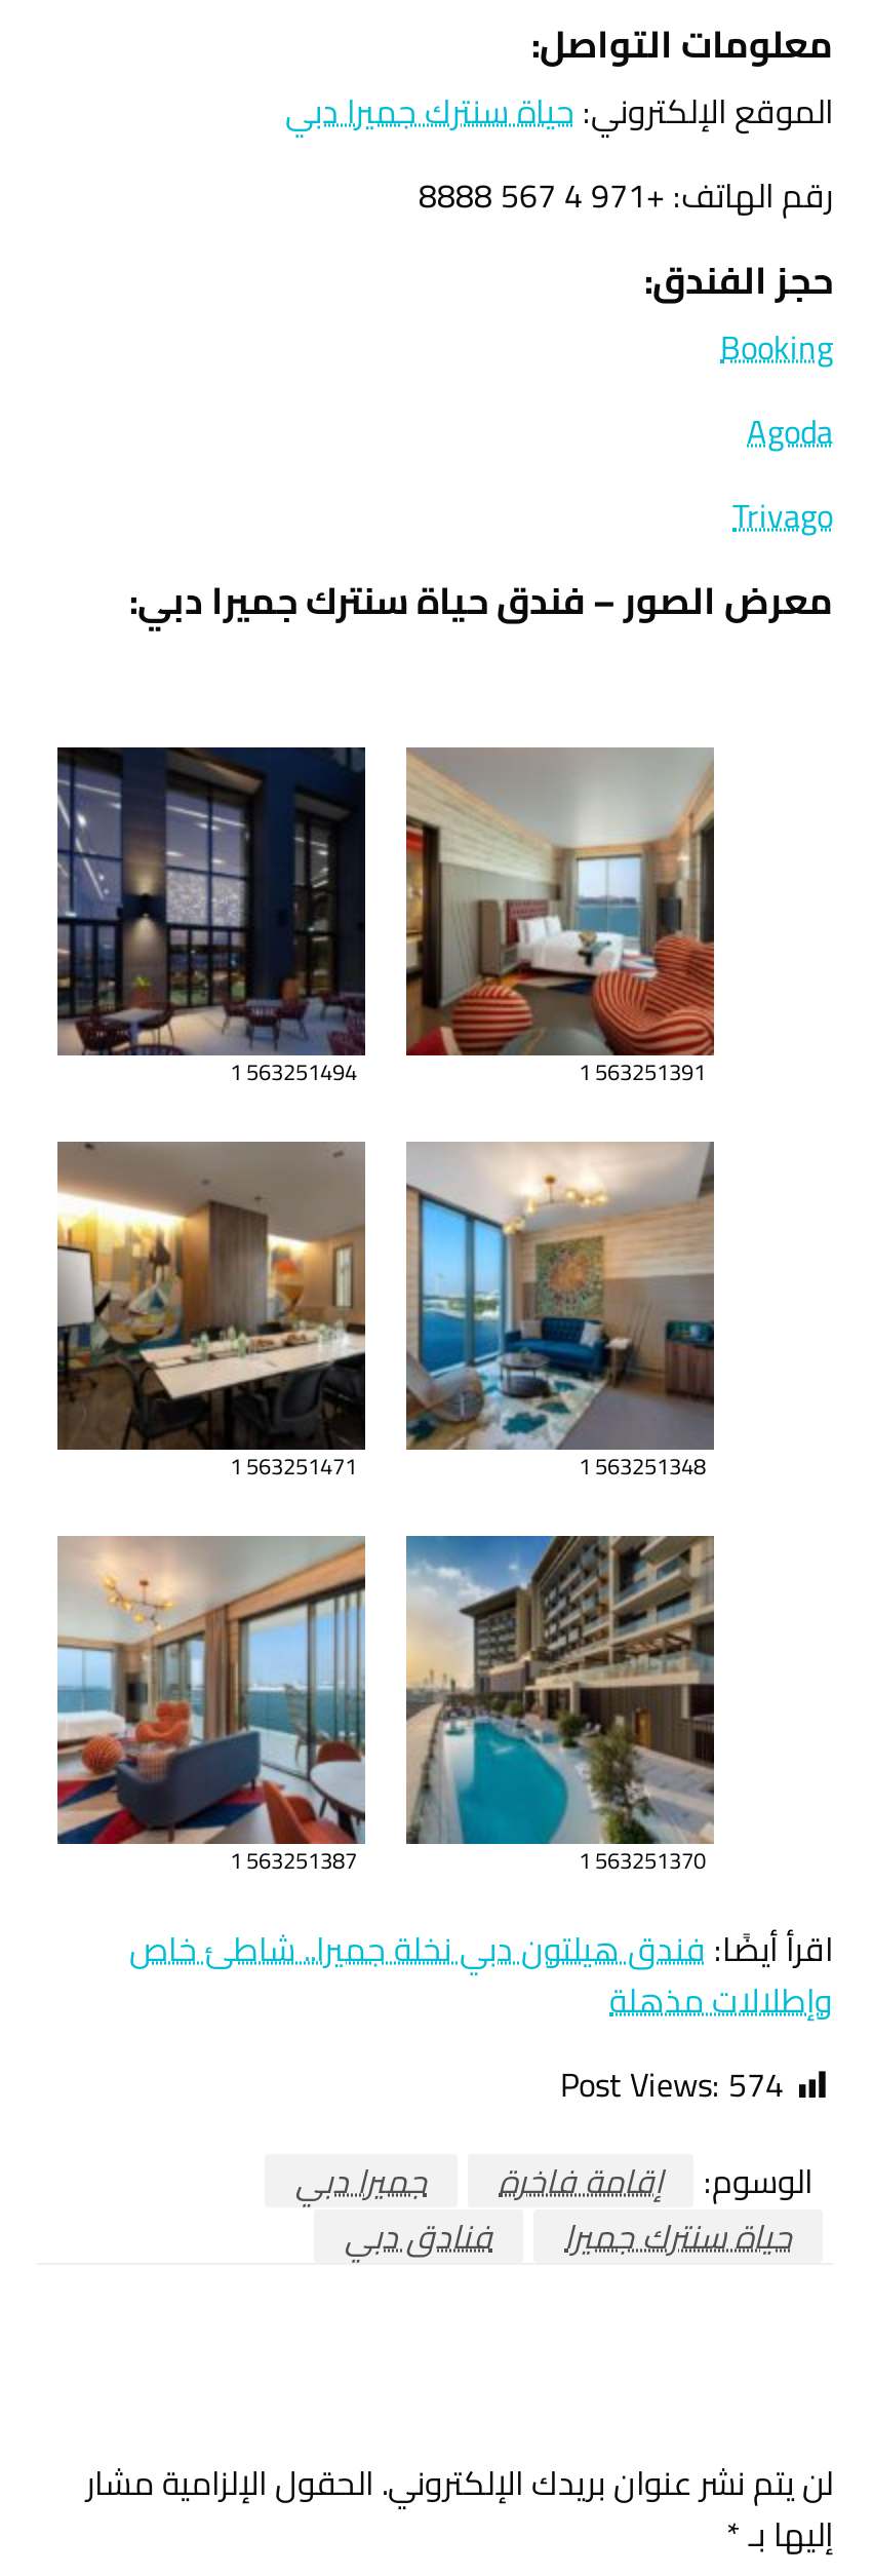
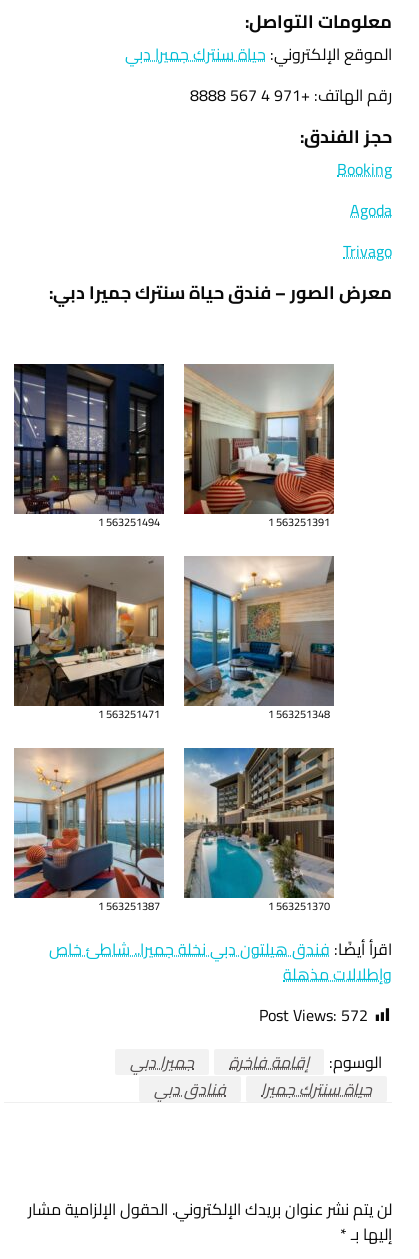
- Post Views: 574
+ Post Views: 572
